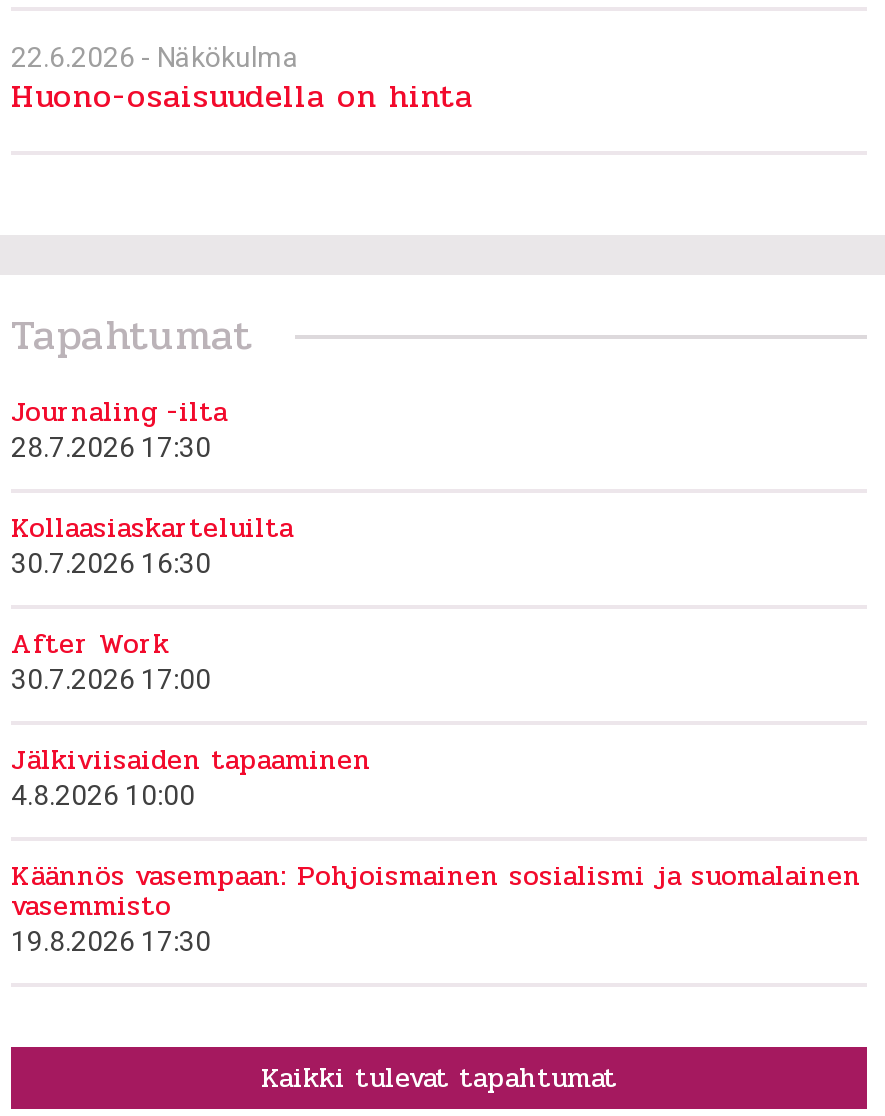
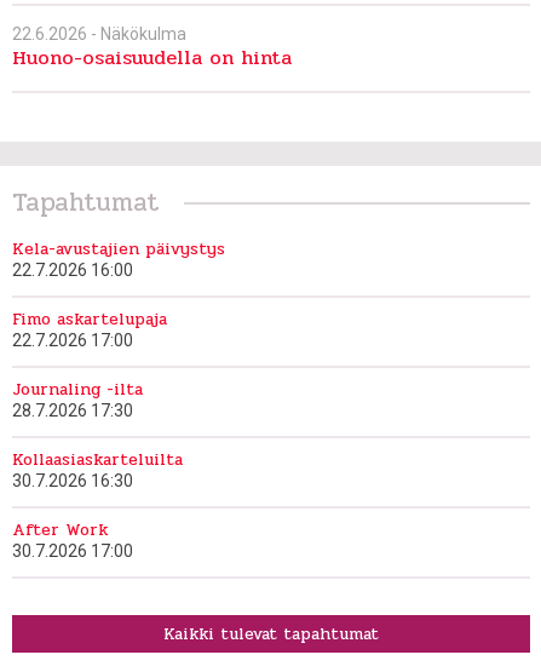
+ Kela-avustajien päivystys
+ 22.7.2026 16:00
+ Fimo askartelupaja
+ 22.7.2026 17:00

moved down: Journaling -ilta | 28.7.2026 17:30 | Kollaasiaskarteluilta | 30.7.2026 16:30 | After Work | 30.7.2026 17:00

- Jälkiviisaiden tapaaminen
- 4.8.2026 10:00
- Käännös vasempaan: Pohjoismainen sosialismi ja suomalainen
- vasemmisto
- 19.8.2026 17:30
